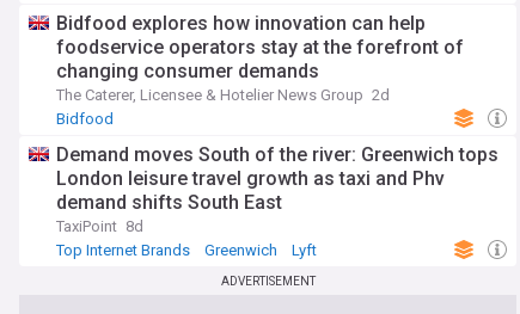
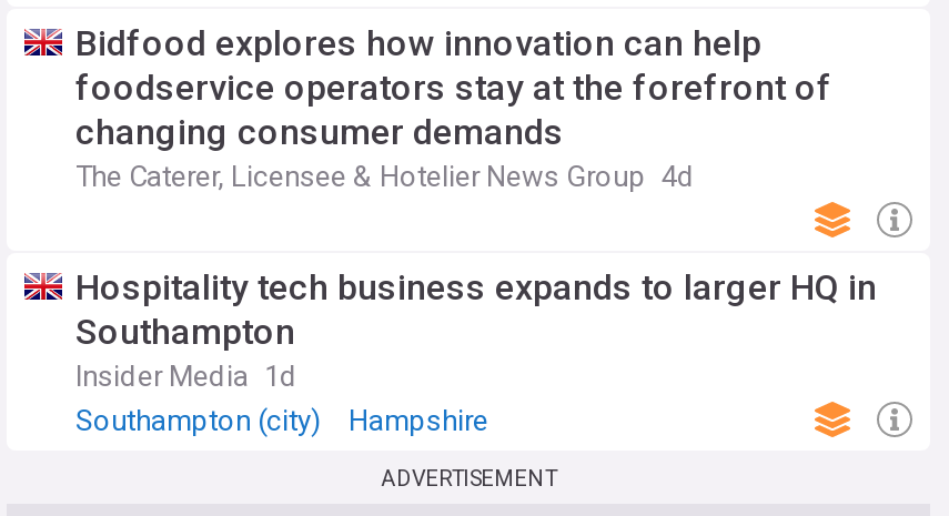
- The Caterer, Licensee & Hotelier News Group 2d
- Bidfood
+ The Caterer, Licensee & Hotelier News Group 4d

- Demand moves South of the river: Greenwich tops
- London leisure travel growth as taxi and Phv
- demand shifts South East
- TaxiPoint 8d
- Top Internet Brands
- Greenwich
- Lyft
+ Hospitality tech business expands to larger HQ in
+ Southampton
+ Insider Media 1d
+ Southampton (city)
+ Hampshire
